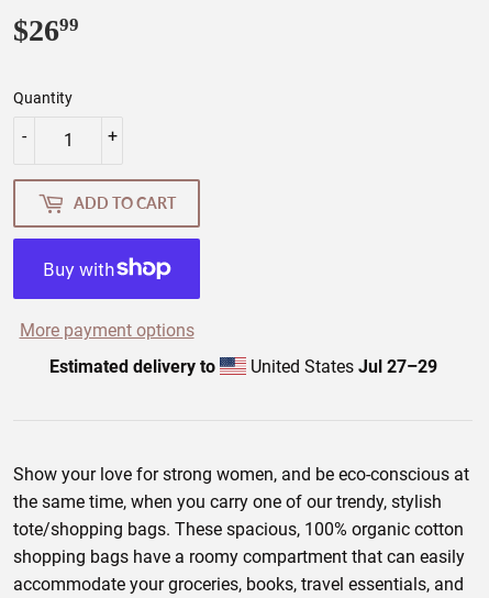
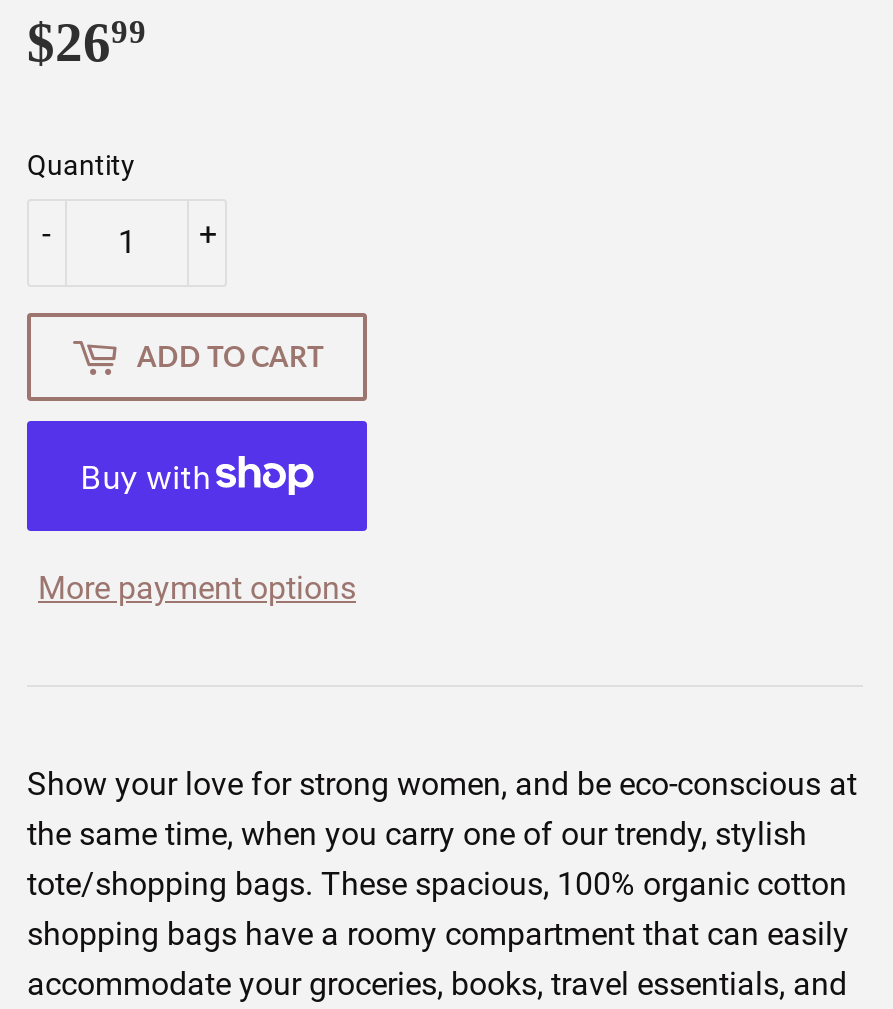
- Estimated delivery to
- United States Jul 27–29
